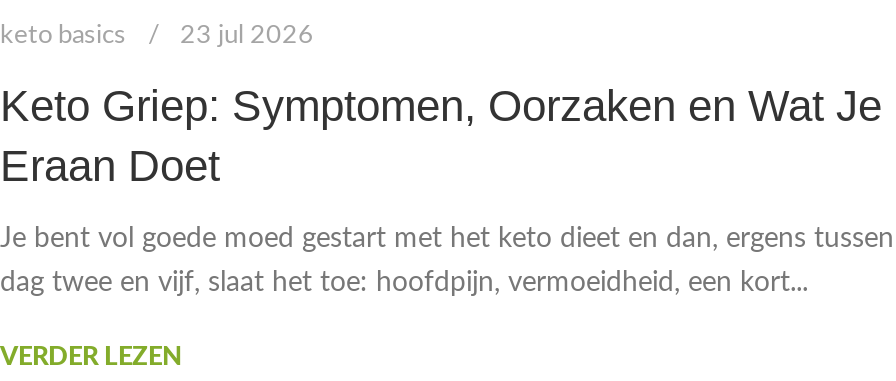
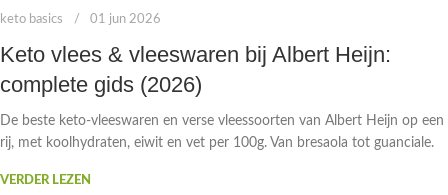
- 23 jul 2026
+ 01 jun 2026

- Keto Griep: Symptomen, Oorzaken en Wat Je
- Eraan Doet
+ Keto vlees & vleeswaren bij Albert Heijn:
+ complete gids (2026)

- Je bent vol goede moed gestart met het keto dieet en dan, ergens tussen
+ De beste keto-vleeswaren en verse vleessoorten van Albert Heijn op een

- dag twee en vijf, slaat het toe: hoofdpijn, vermoeidheid, een kort...
+ rij, met koolhydraten, eiwit en vet per 100g. Van bresaola tot guanciale.
